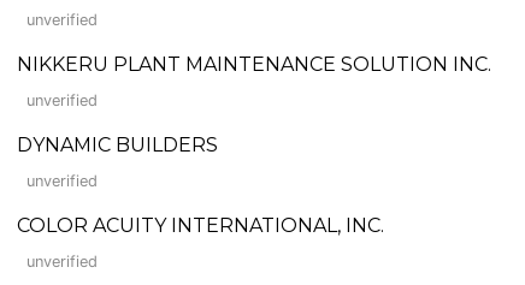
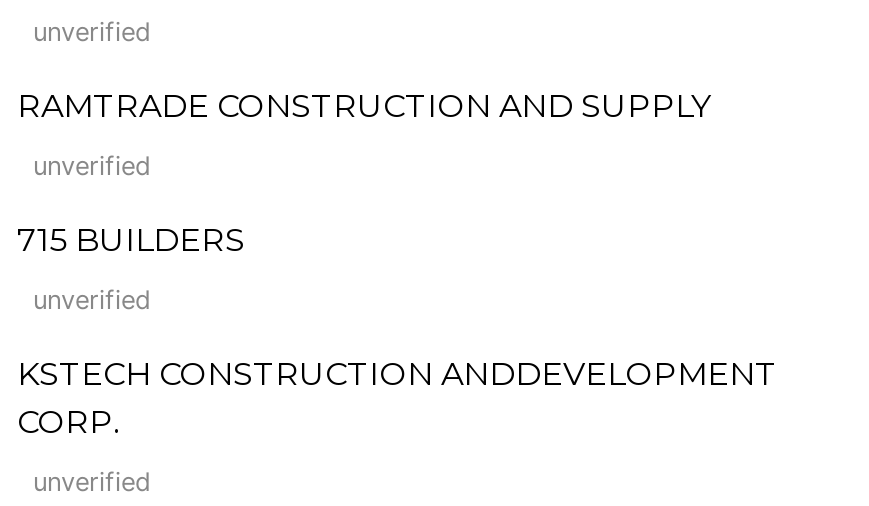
- NIKKERU PLANT MAINTENANCE SOLUTION INC.
+ RAMTRADE CONSTRUCTION AND SUPPLY

- DYNAMIC BUILDERS
+ 715 BUILDERS

- COLOR ACUITY INTERNATIONAL, INC.
+ KSTECH CONSTRUCTION ANDDEVELOPMENT
+ CORP.
